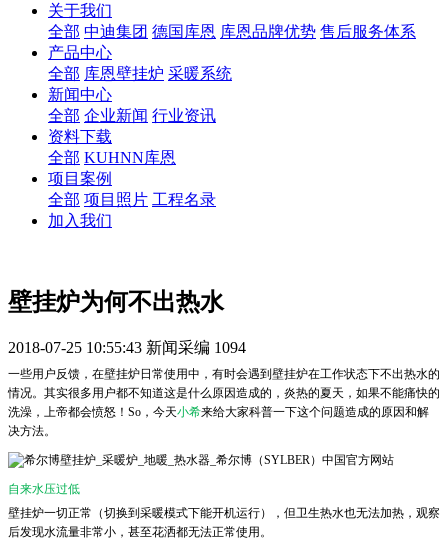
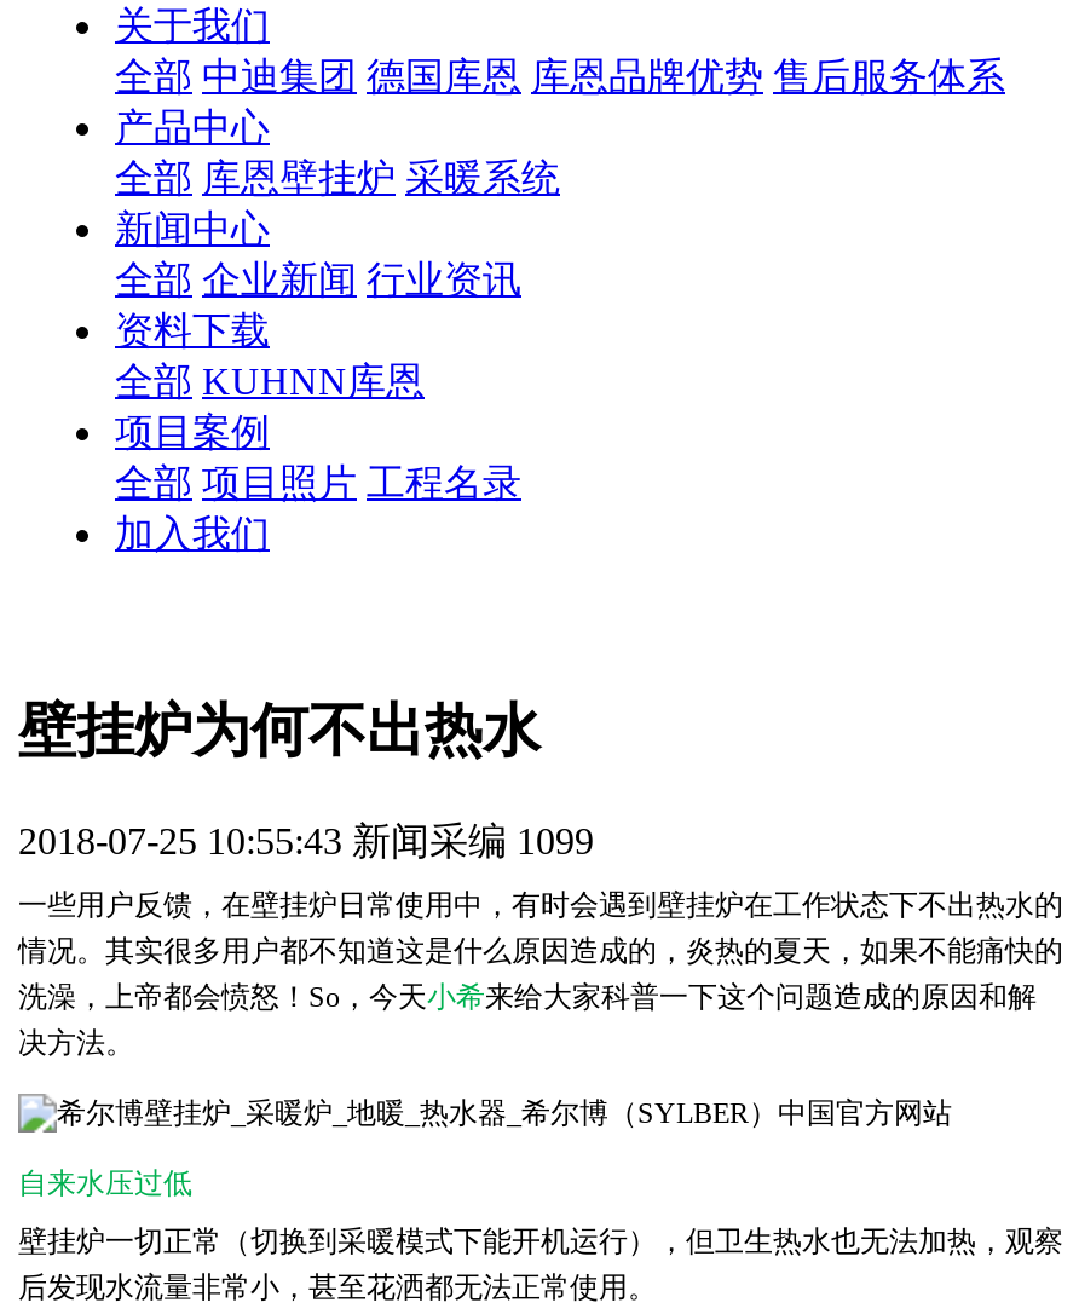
- 2018-07-25 10:55:43 新闻采编 1094
+ 2018-07-25 10:55:43 新闻采编 1099
